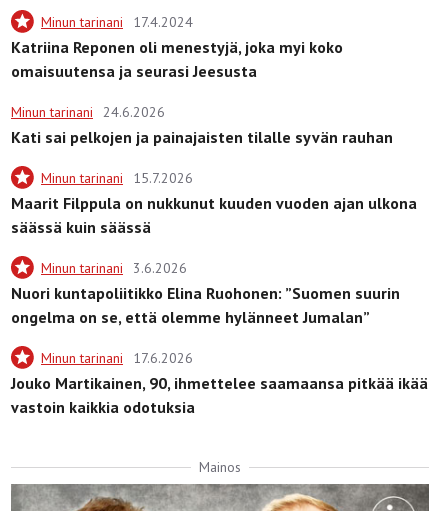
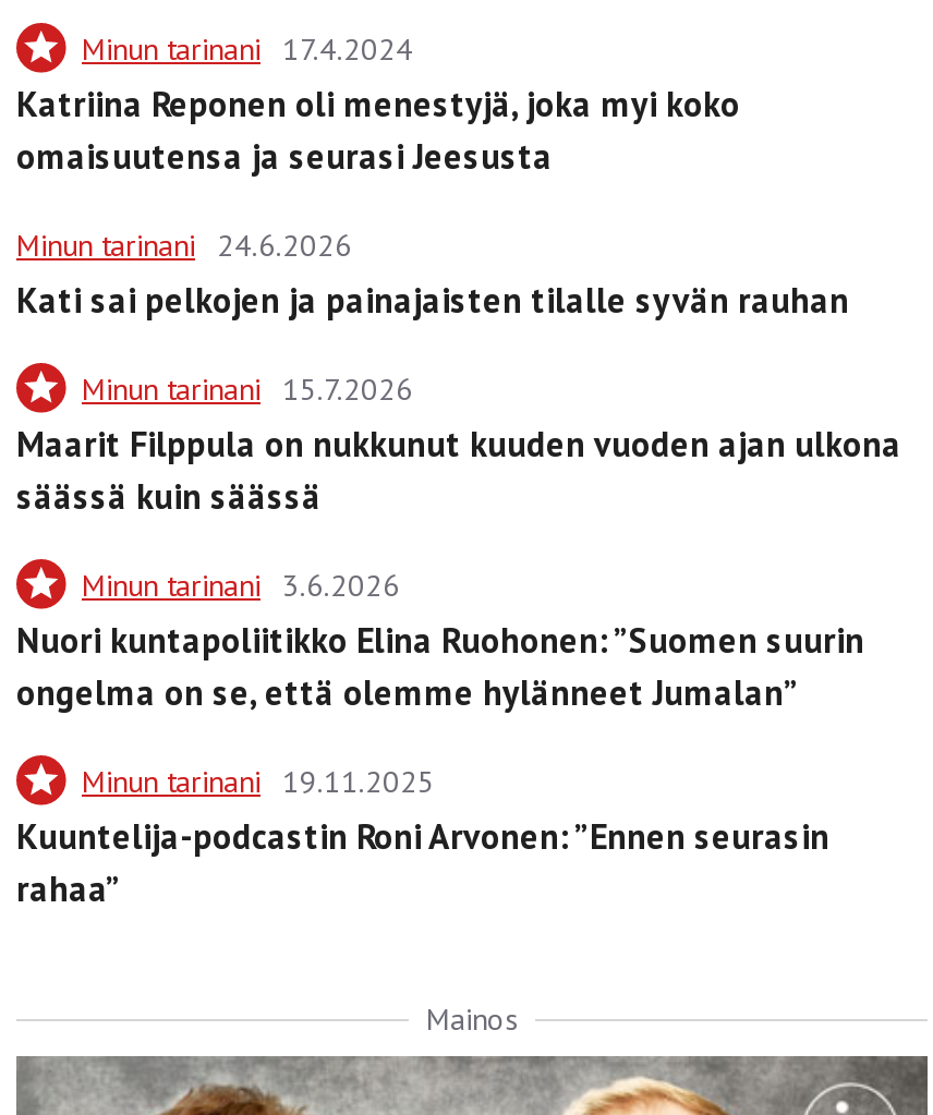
- Minun tarinani 17.6.2026
- Jouko Martikainen, 90, ihmettelee saamaansa pitkää ikää
- vastoin kaikkia odotuksia
+ Minun tarinani 19.11.2025
+ Kuuntelija-podcastin Roni Arvonen: ”Ennen seurasin
+ rahaa”
